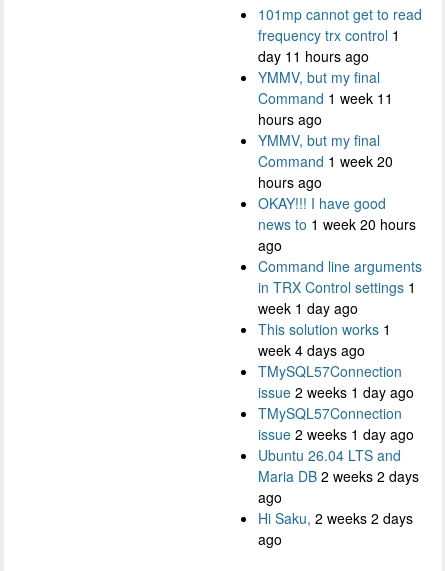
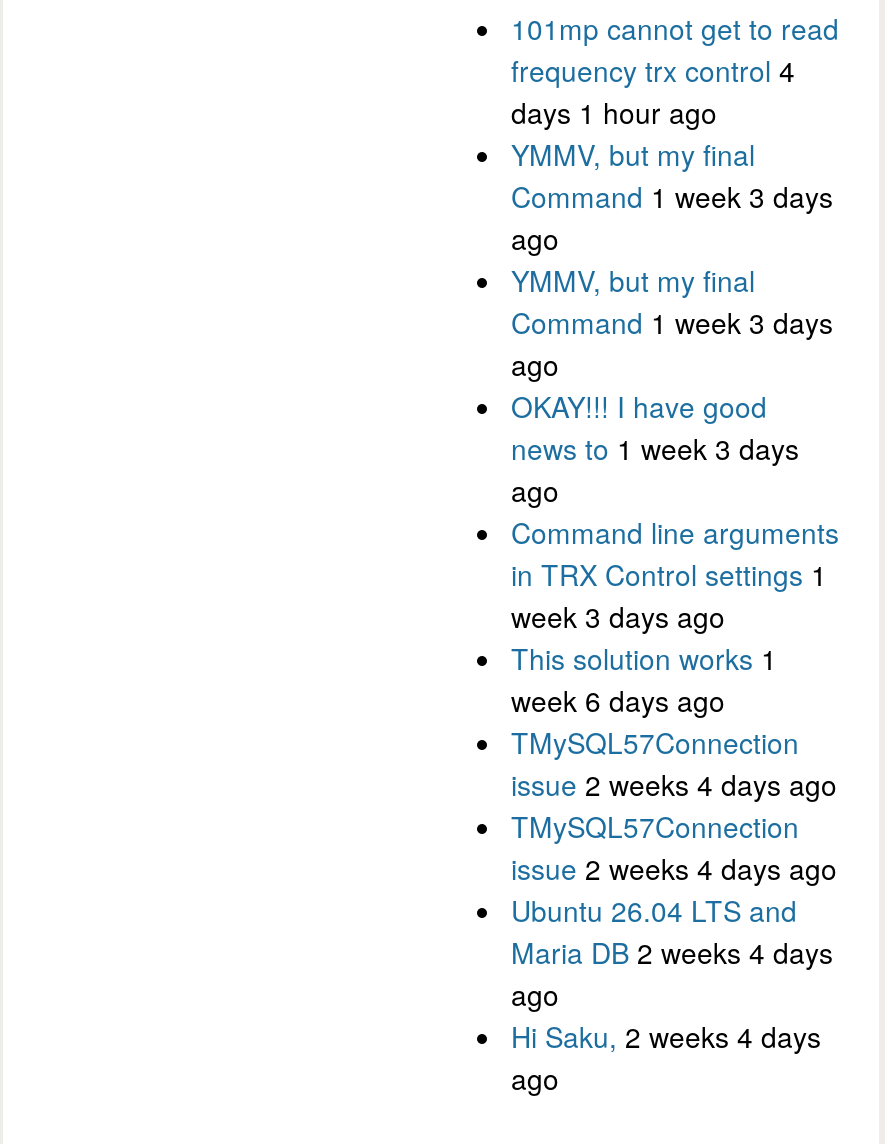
- frequency trx control 1
+ frequency trx control 4

- day 11 hours ago
+ days 1 hour ago

- Command 1 week 11
- hours ago
+ Command 1 week 3 days
+ ago

- Command 1 week 20
- hours ago
+ Command 1 week 3 days
+ ago

- news to 1 week 20 hours
+ news to 1 week 3 days

- week 1 day ago
+ week 3 days ago

- week 4 days ago
+ week 6 days ago

- issue 2 weeks 1 day ago
+ issue 2 weeks 4 days ago

- issue 2 weeks 1 day ago
+ issue 2 weeks 4 days ago

- Maria DB 2 weeks 2 days
+ Maria DB 2 weeks 4 days

- Hi Saku, 2 weeks 2 days
+ Hi Saku, 2 weeks 4 days
